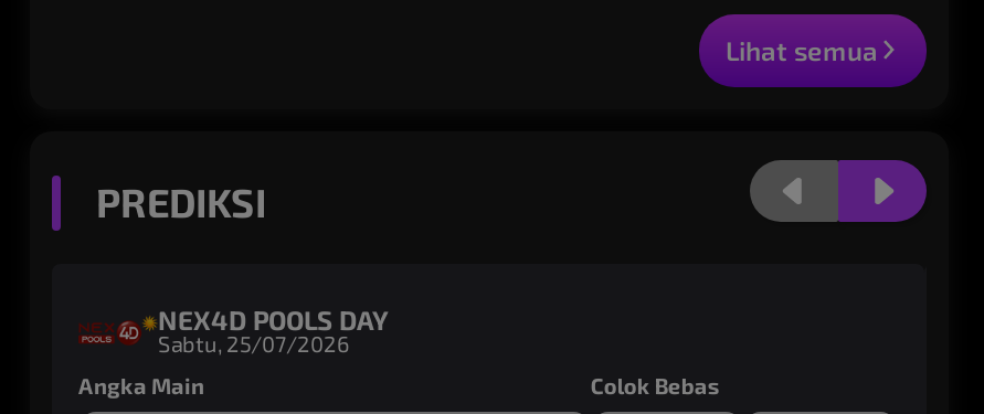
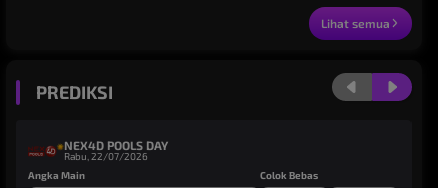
- Sabtu, 25/07/2026
+ Rabu, 22/07/2026
